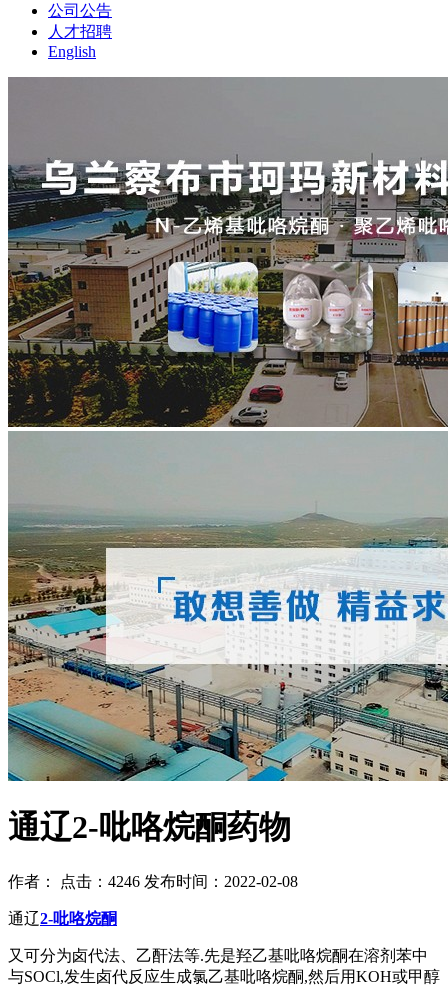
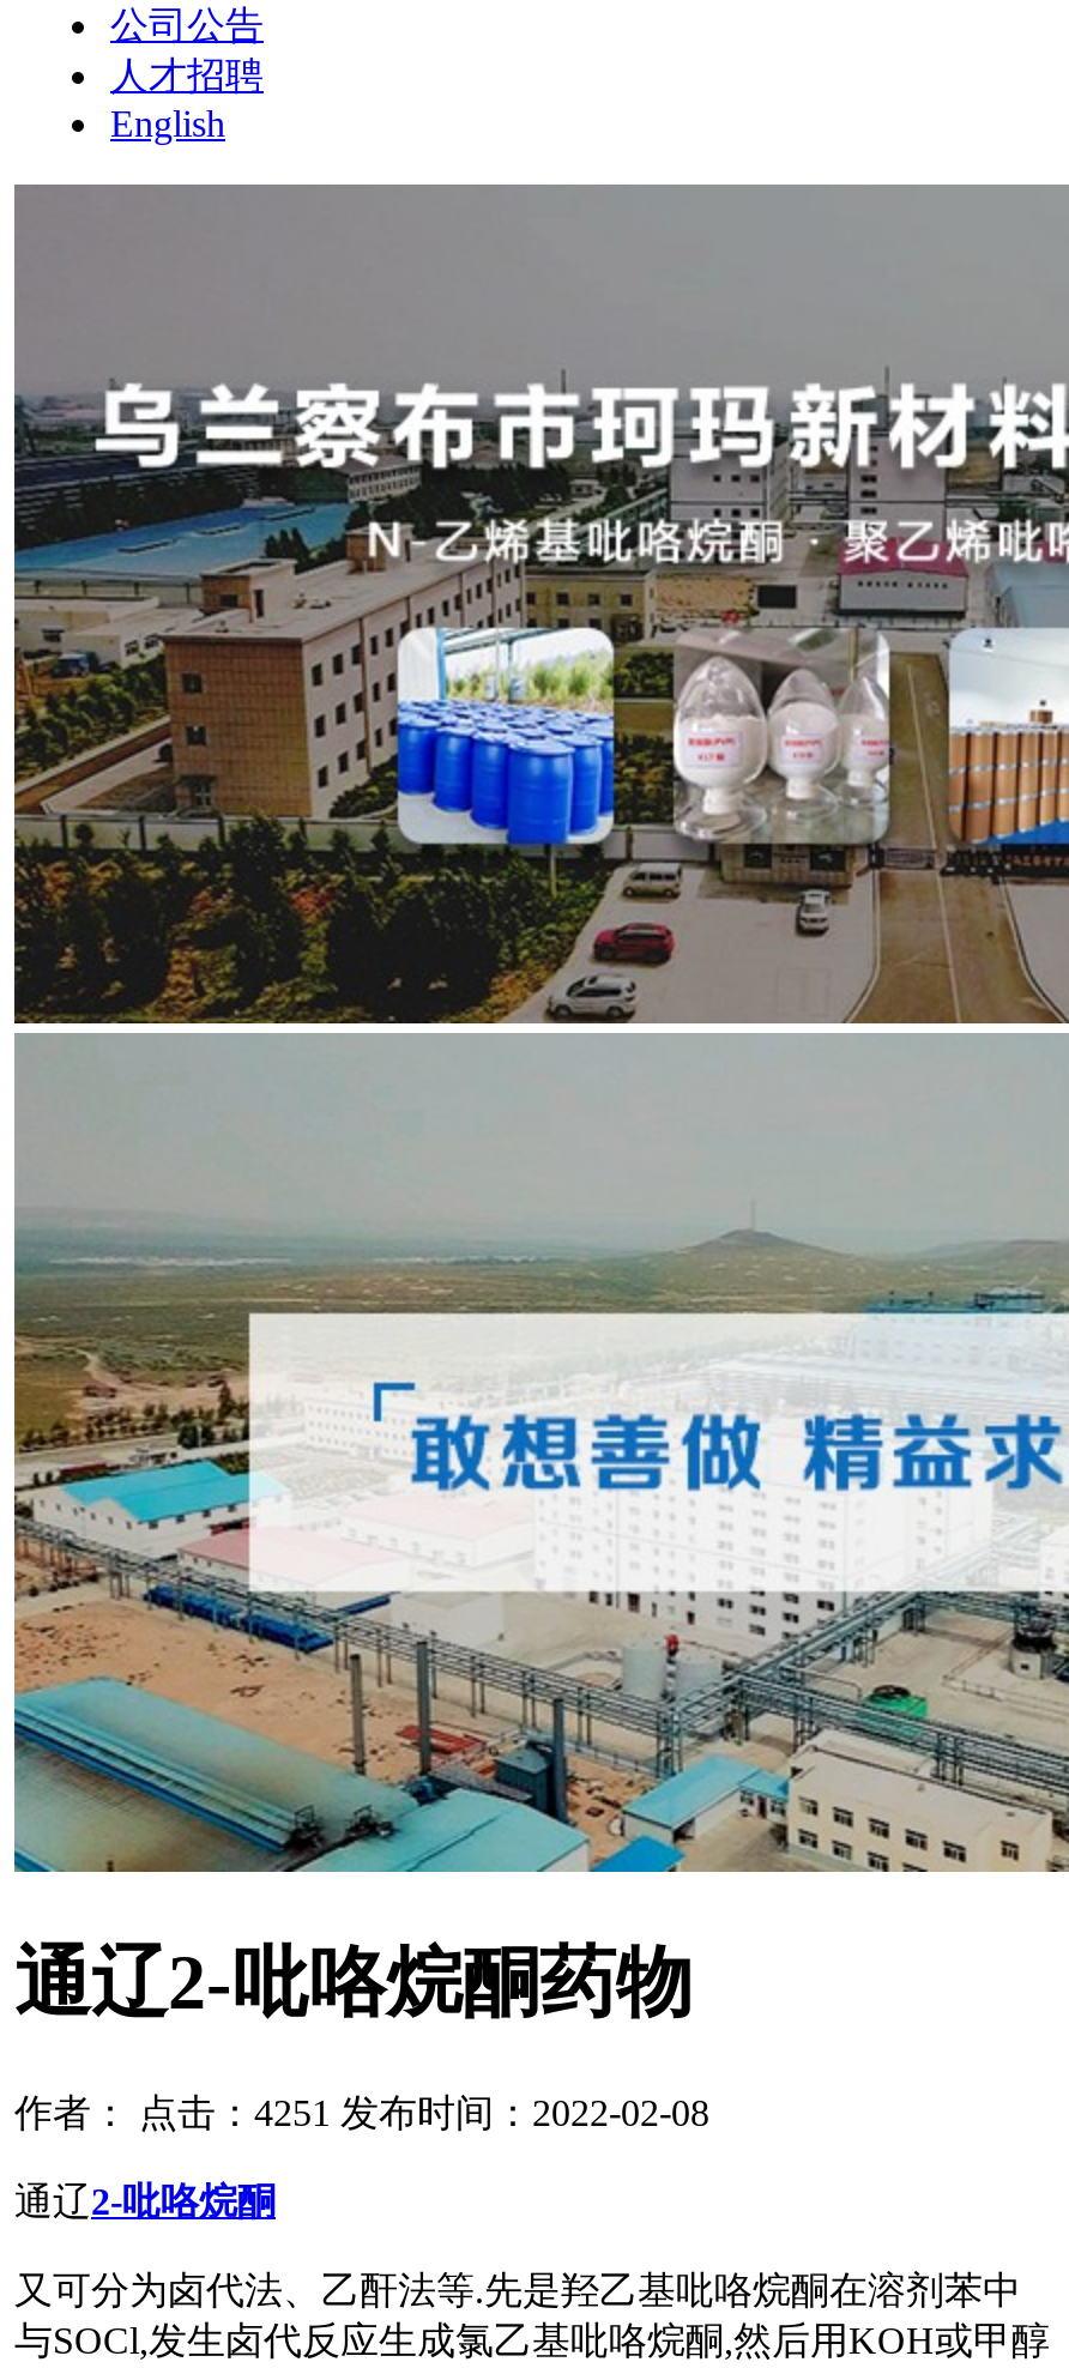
- 作者： 点击：4246 发布时间：2022-02-08
+ 作者： 点击：4251 发布时间：2022-02-08
